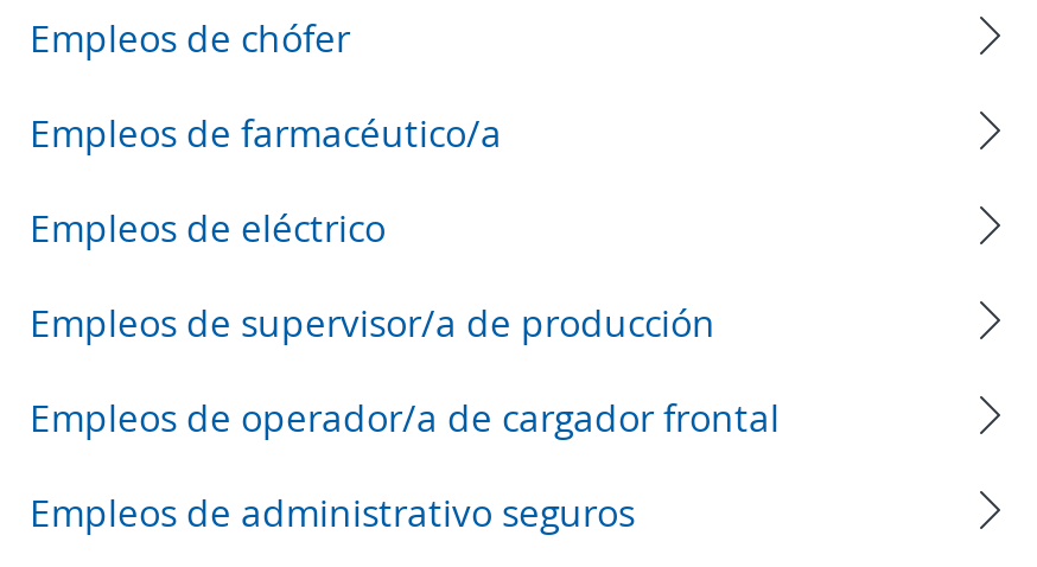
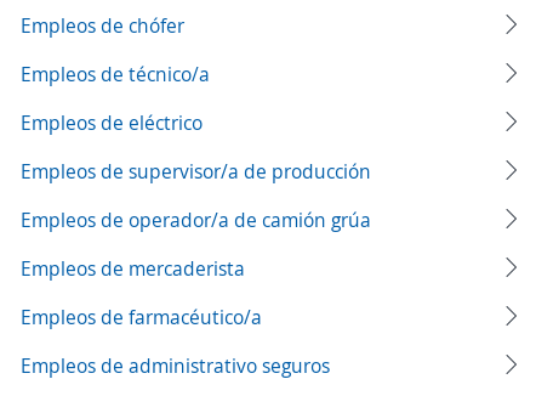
+ Empleos de técnico/a

moved down: Empleos de farmacéutico/a

- Empleos de operador/a de cargador frontal
+ Empleos de operador/a de camión grúa
+ Empleos de mercaderista
